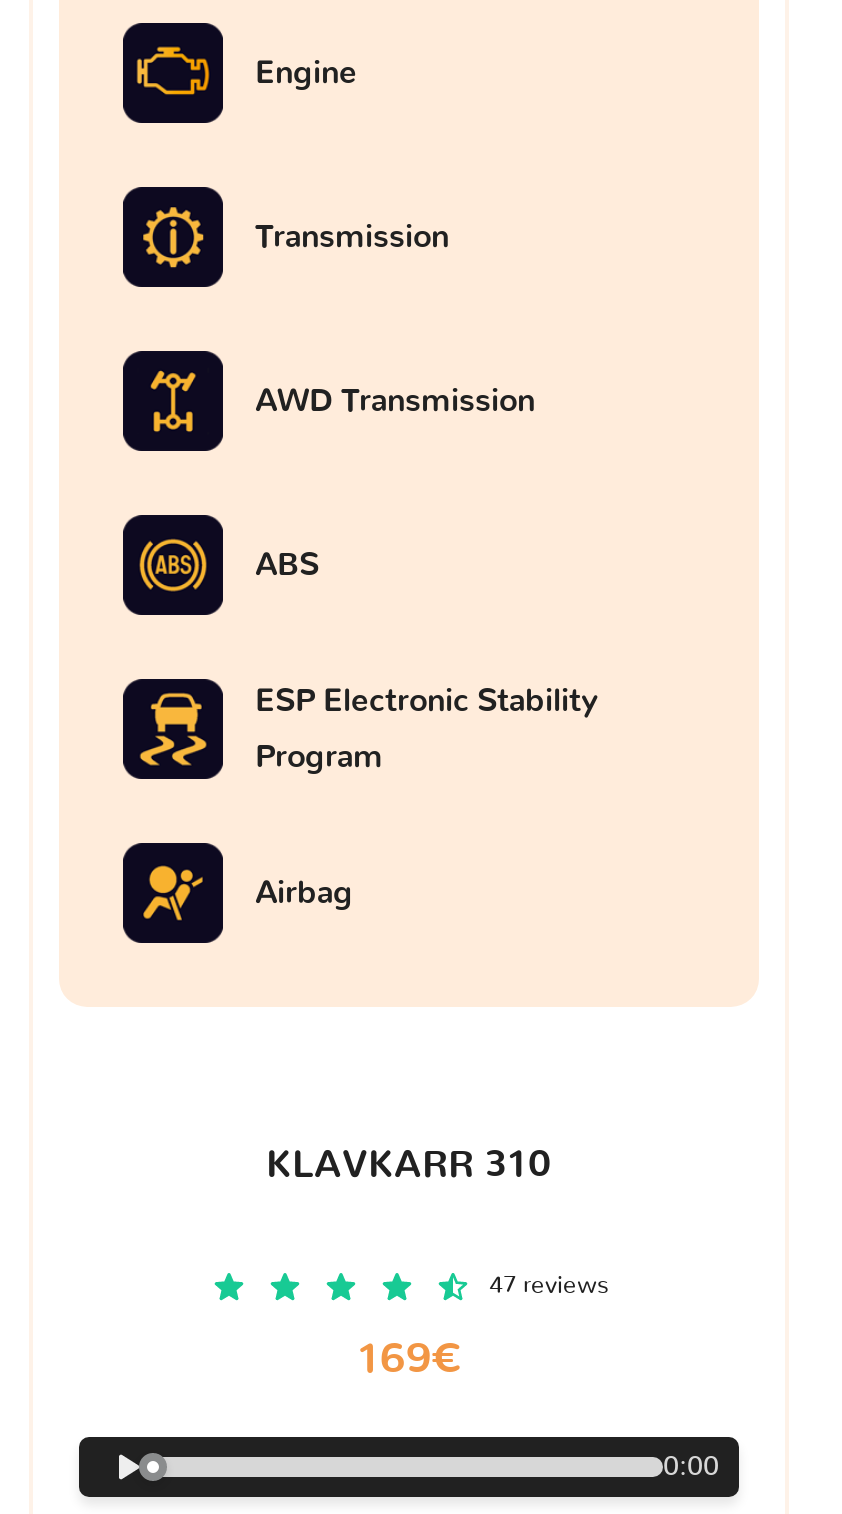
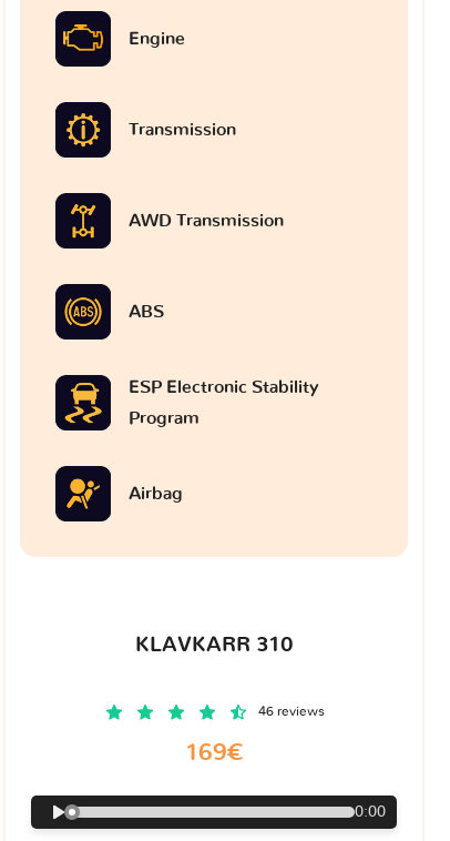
- 47 reviews
+ 46 reviews
